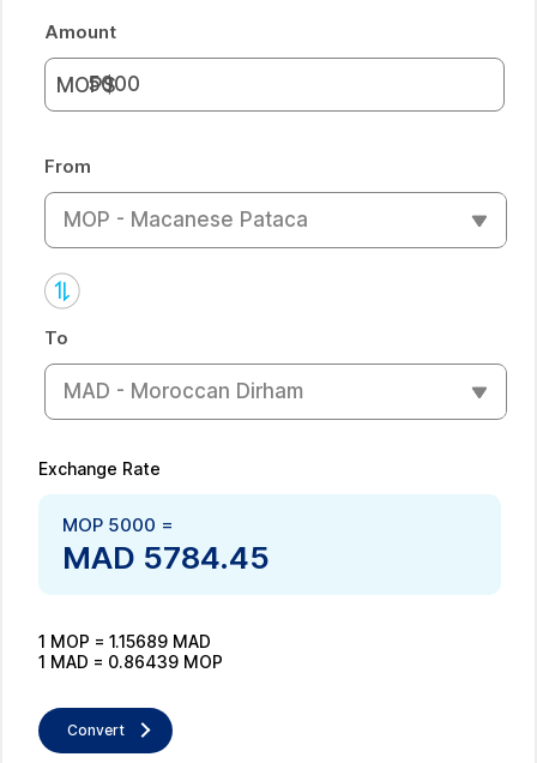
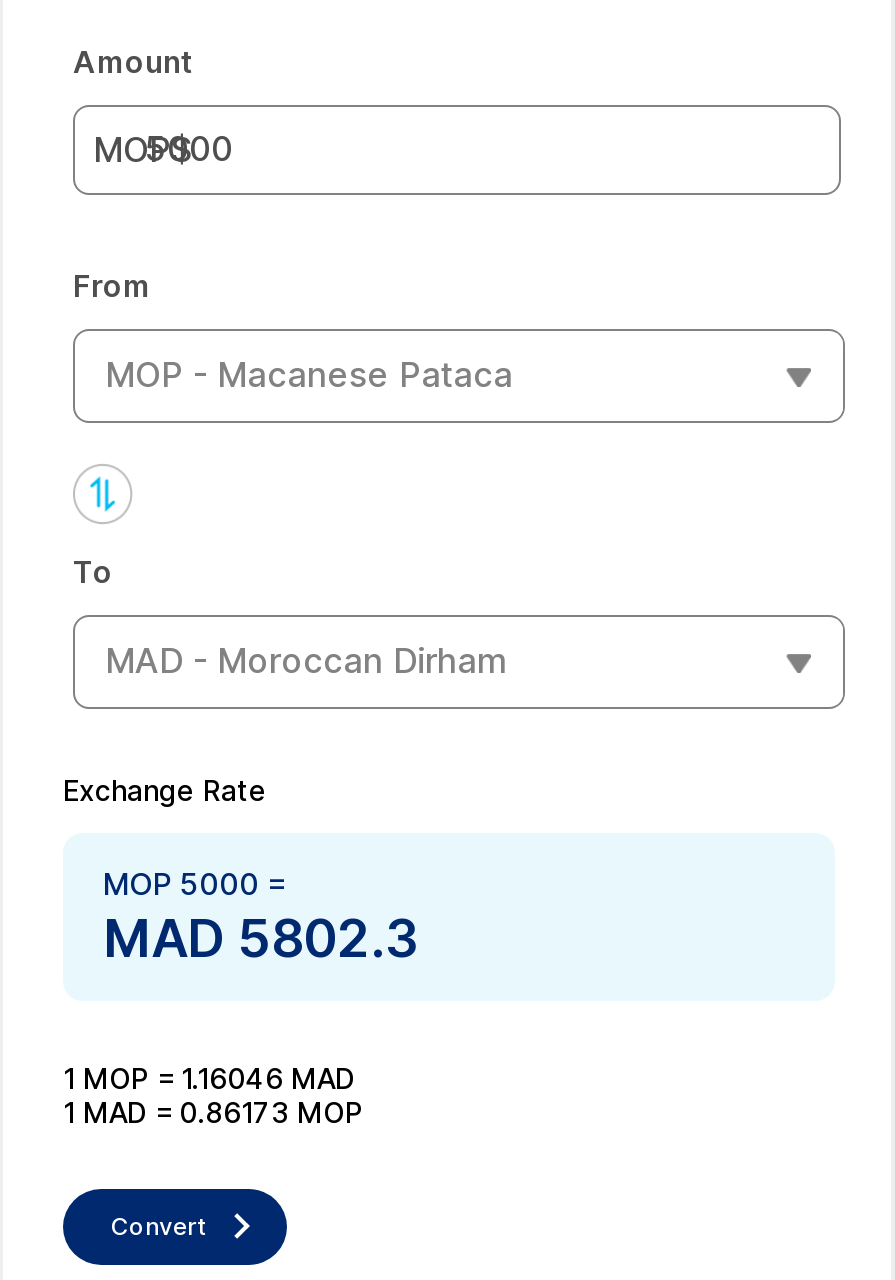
- MAD 5784.45
+ MAD 5802.3

- 1 MOP = 1.15689 MAD
+ 1 MOP = 1.16046 MAD

- 1 MAD = 0.86439 MOP
+ 1 MAD = 0.86173 MOP
